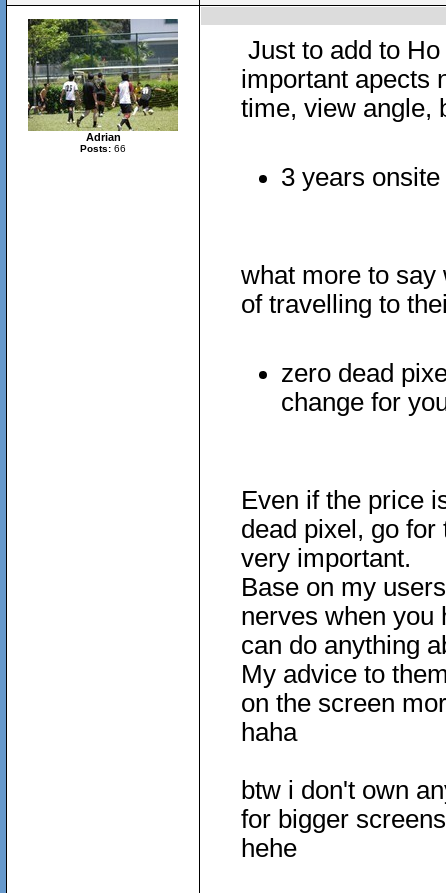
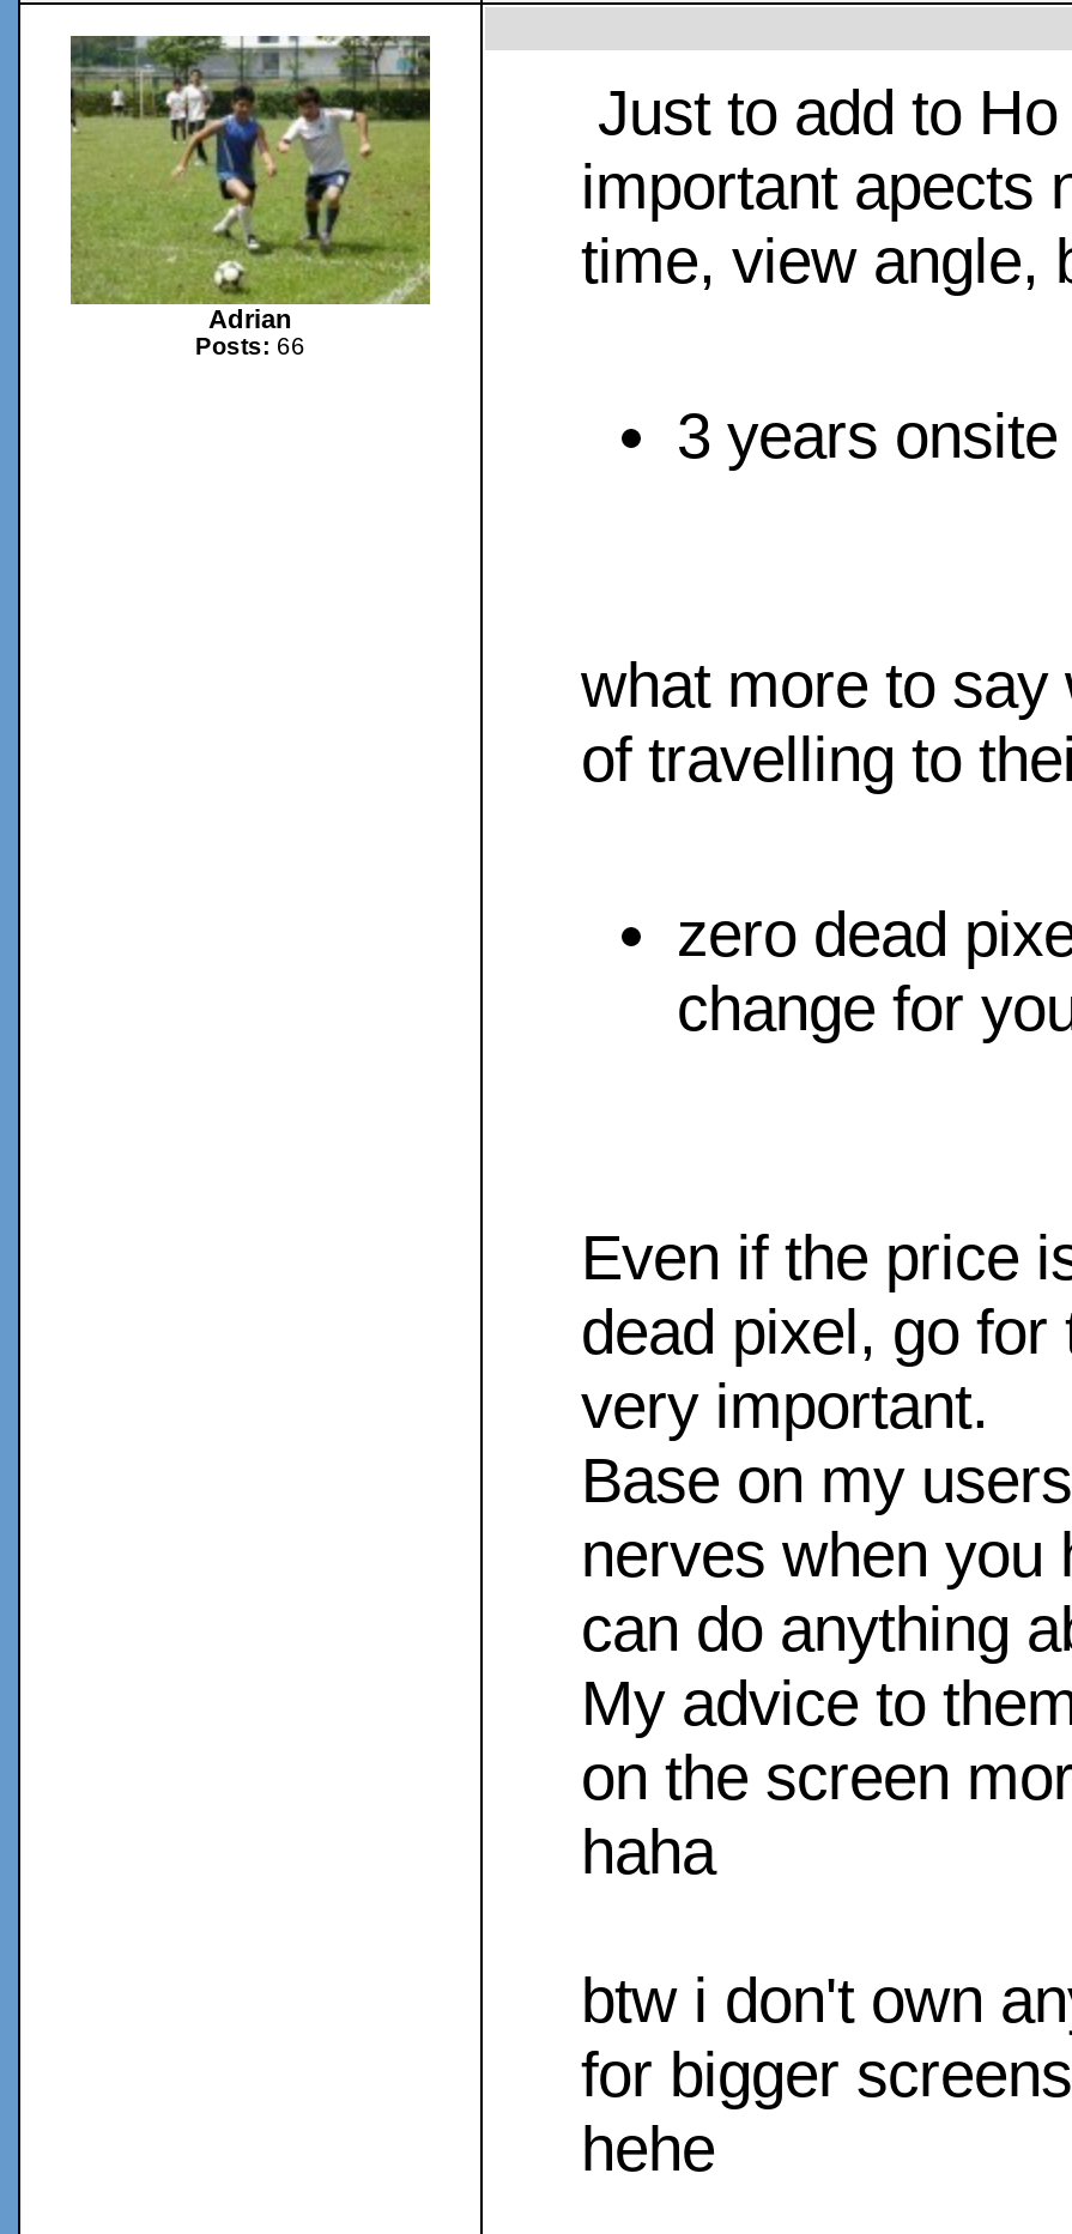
- [image]
+ [image]
